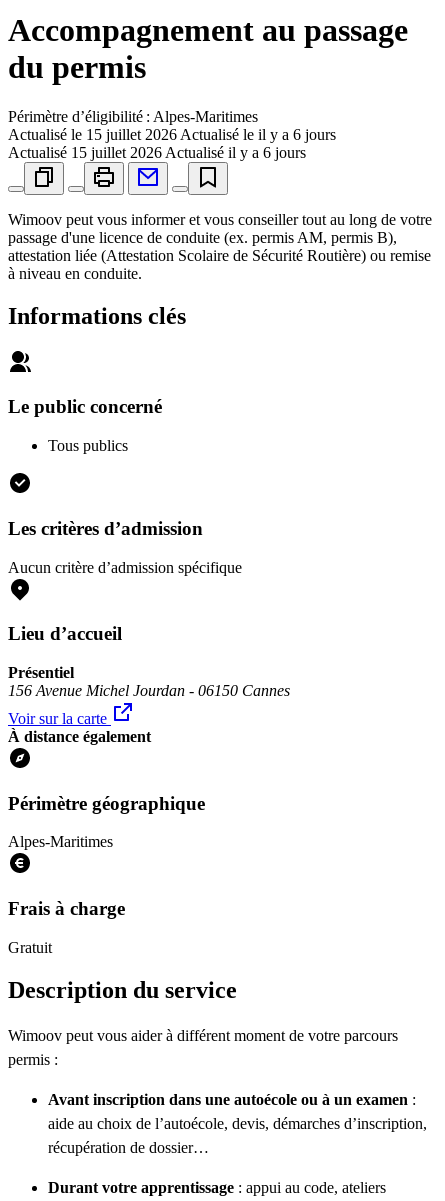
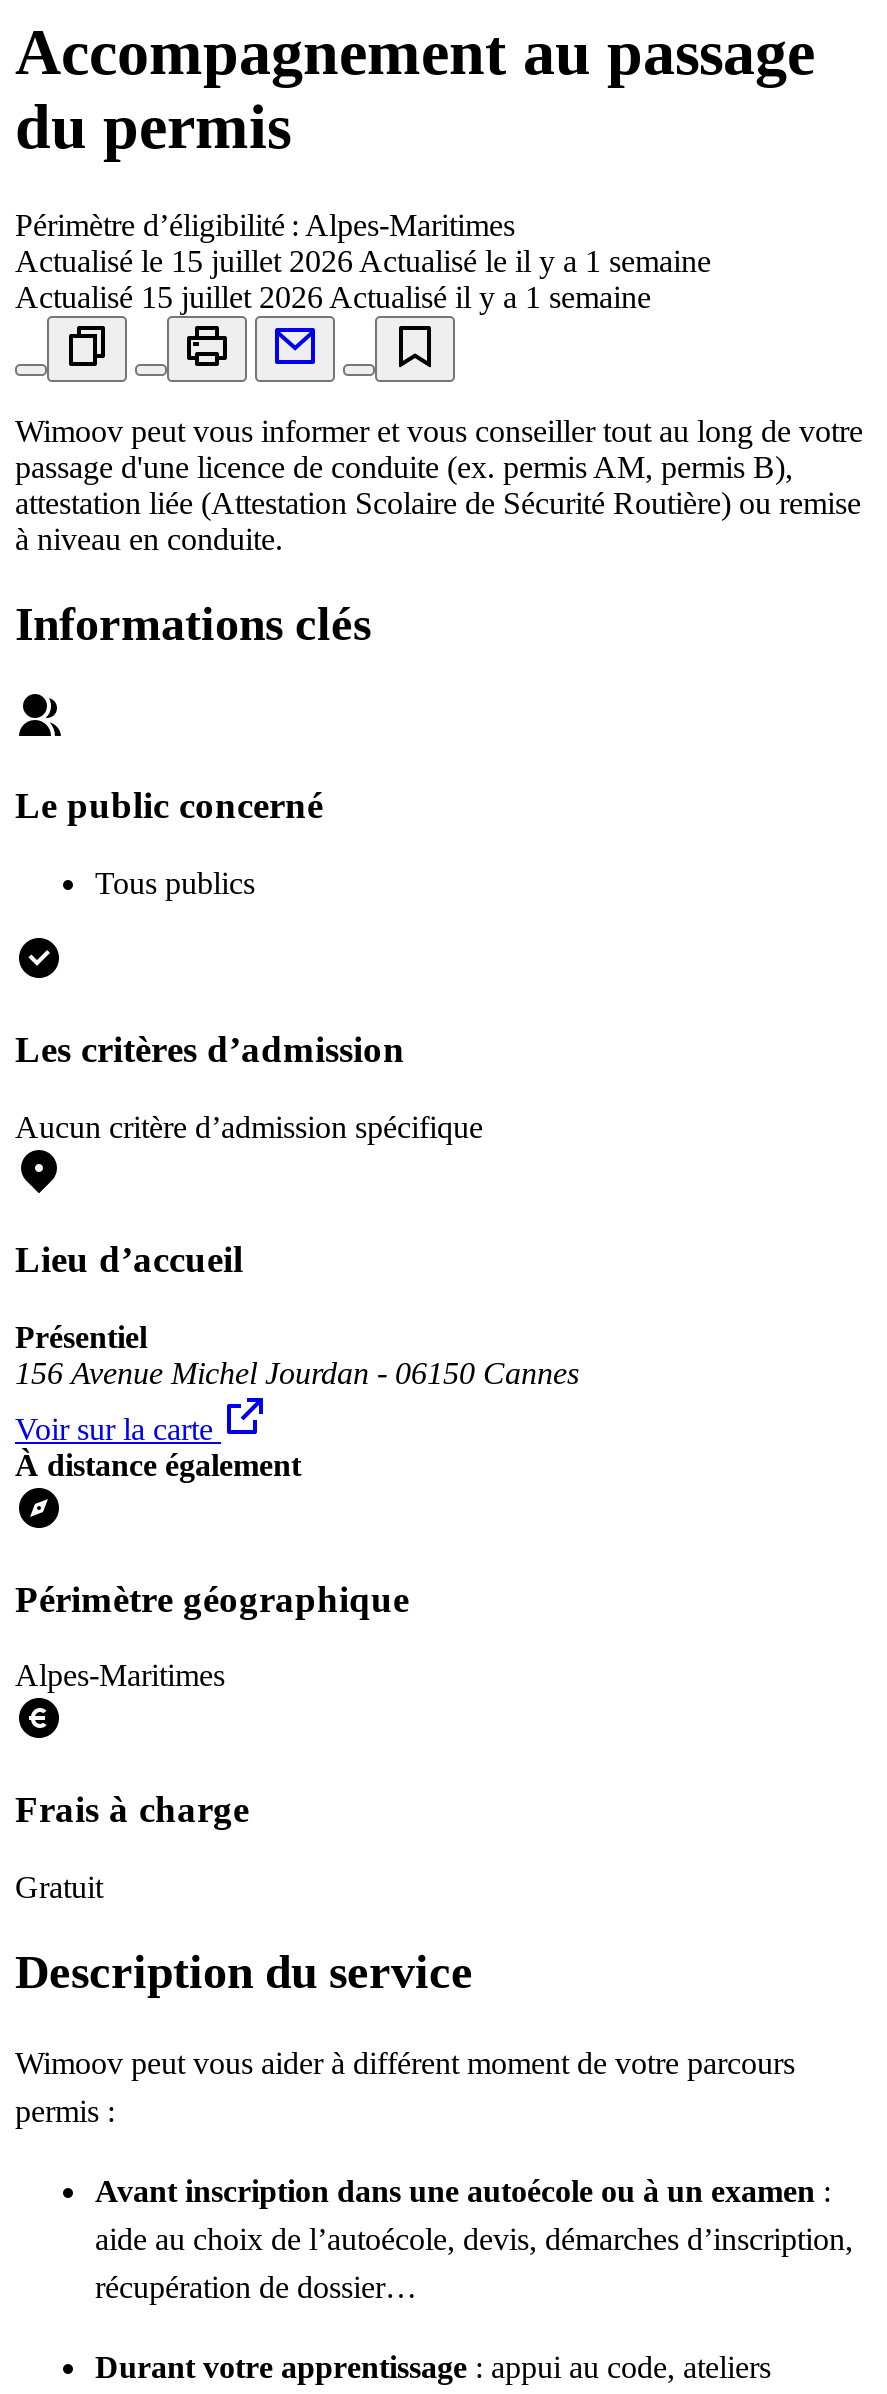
- Actualisé le 15 juillet 2026 Actualisé le il y a 6 jours
+ Actualisé le 15 juillet 2026 Actualisé le il y a 1 semaine

- Actualisé 15 juillet 2026 Actualisé il y a 6 jours
+ Actualisé 15 juillet 2026 Actualisé il y a 1 semaine
